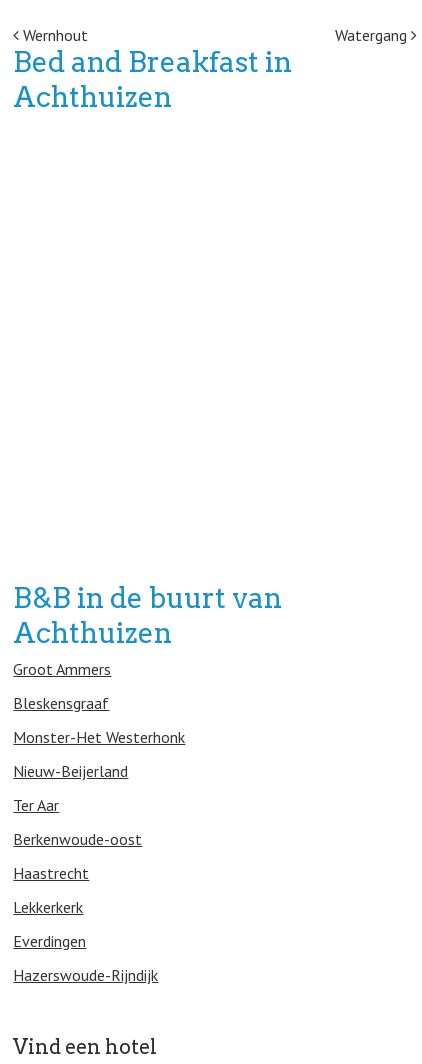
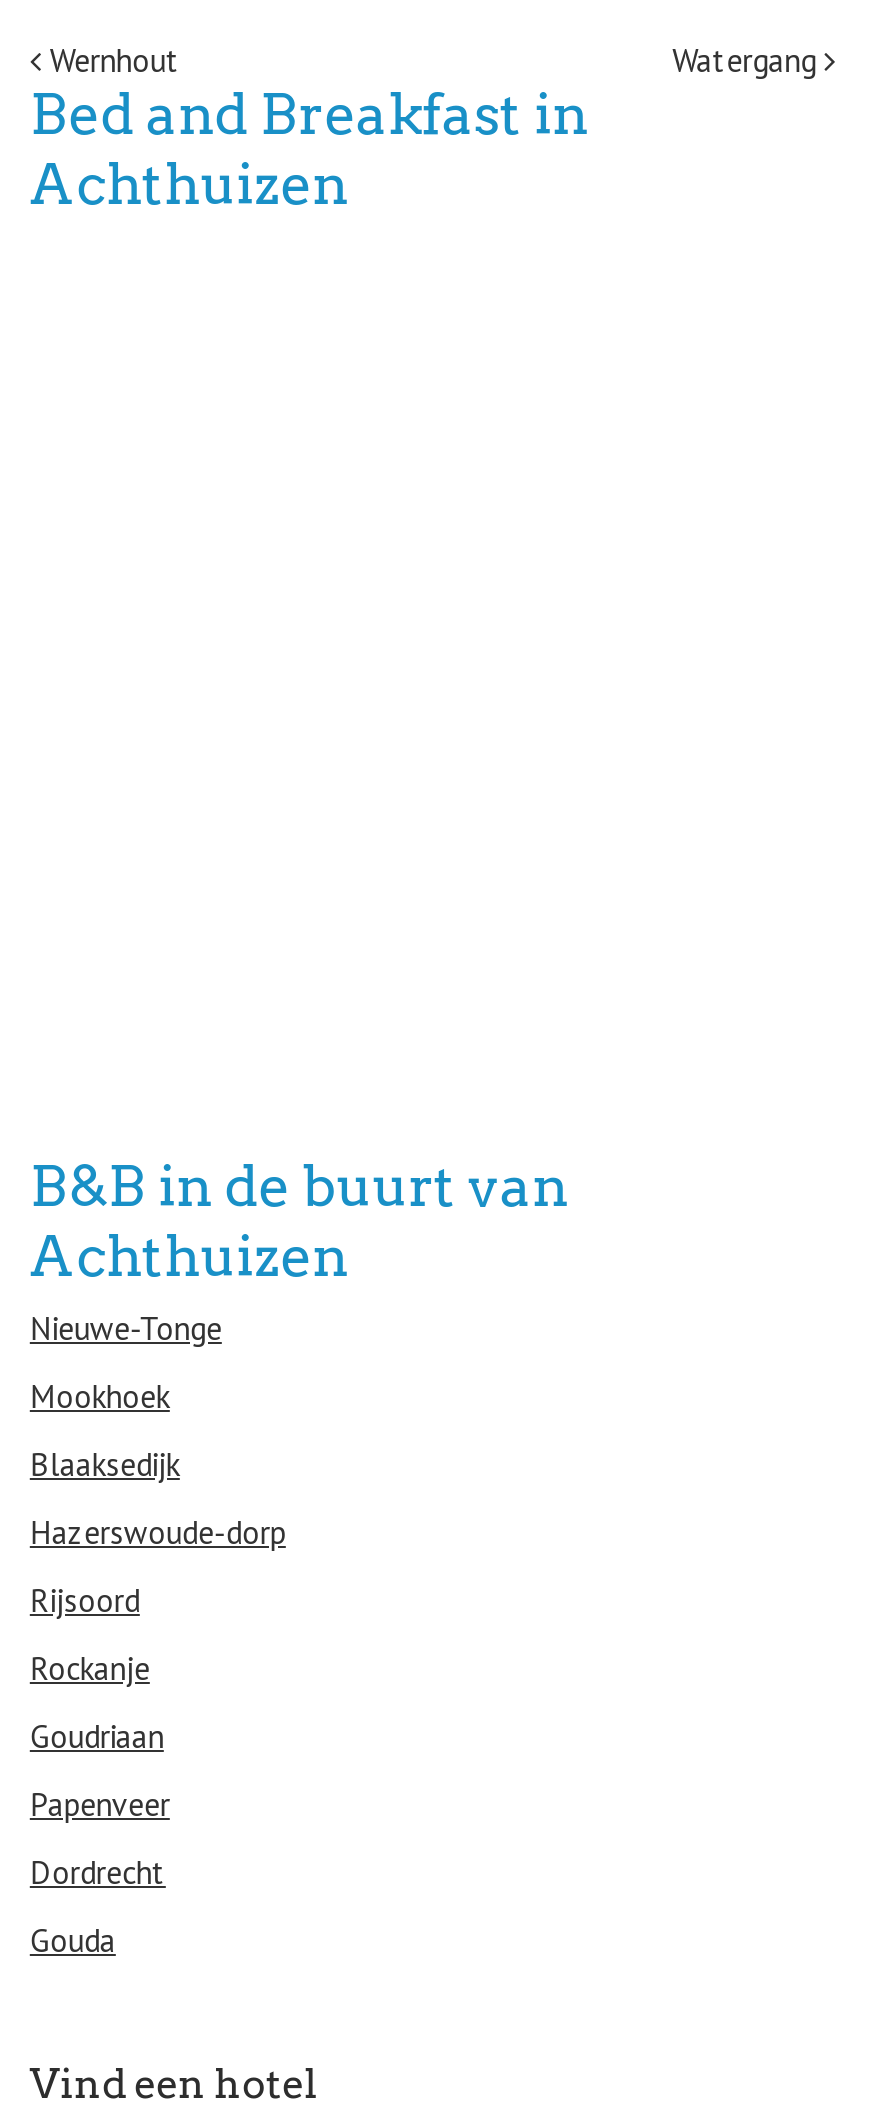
- Groot Ammers
+ Nieuwe-Tonge

- Bleskensgraaf
+ Mookhoek

- Monster-Het Westerhonk
+ Blaaksedijk

- Nieuw-Beijerland
+ Hazerswoude-dorp

- Ter Aar
+ Rijsoord

- Berkenwoude-oost
+ Rockanje

- Haastrecht
+ Goudriaan

- Lekkerkerk
+ Papenveer

- Everdingen
+ Dordrecht

- Hazerswoude-Rijndijk
+ Gouda
